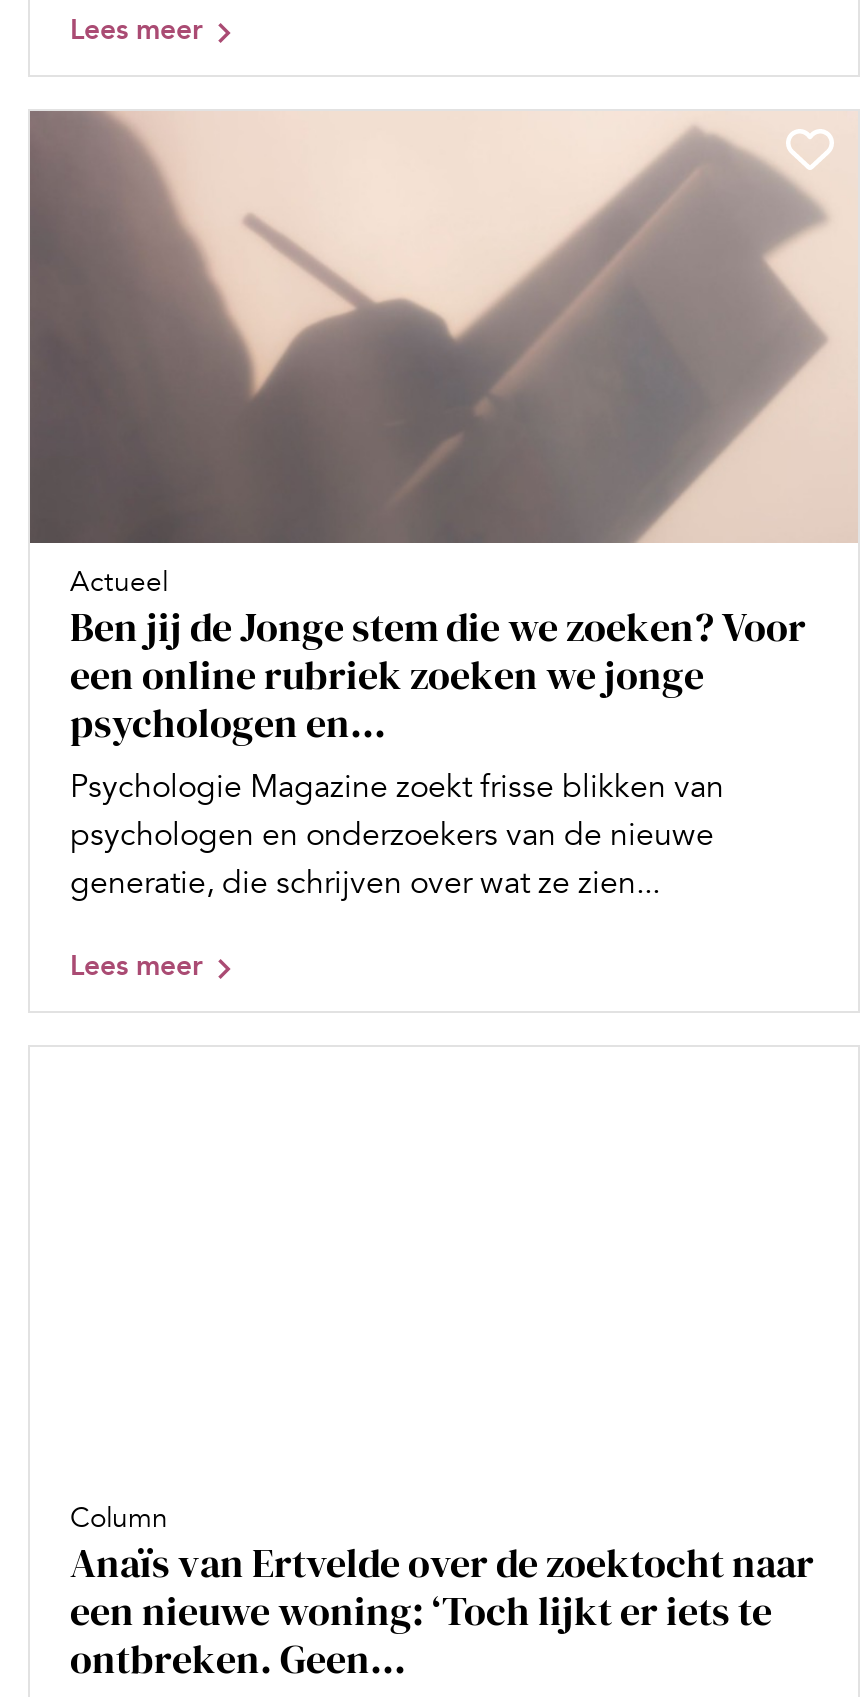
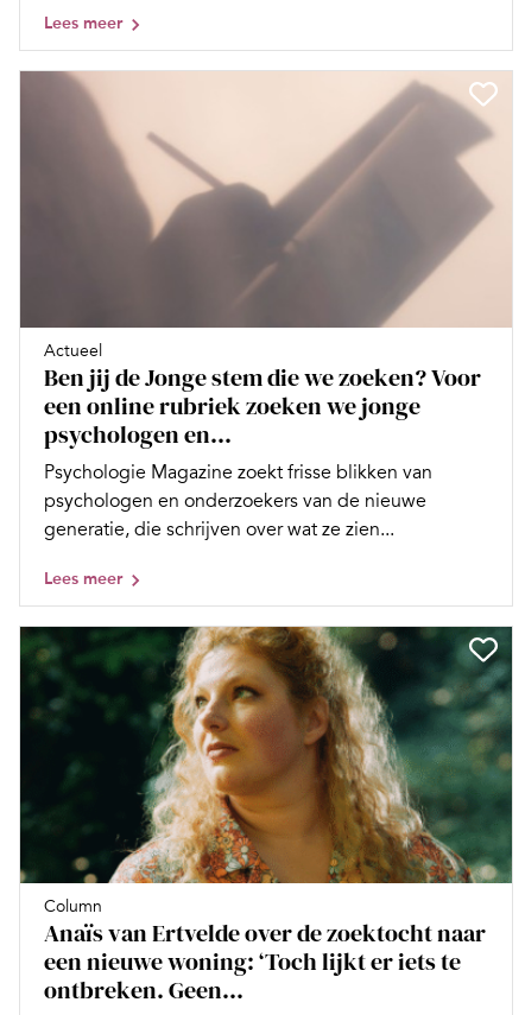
+ [image]
